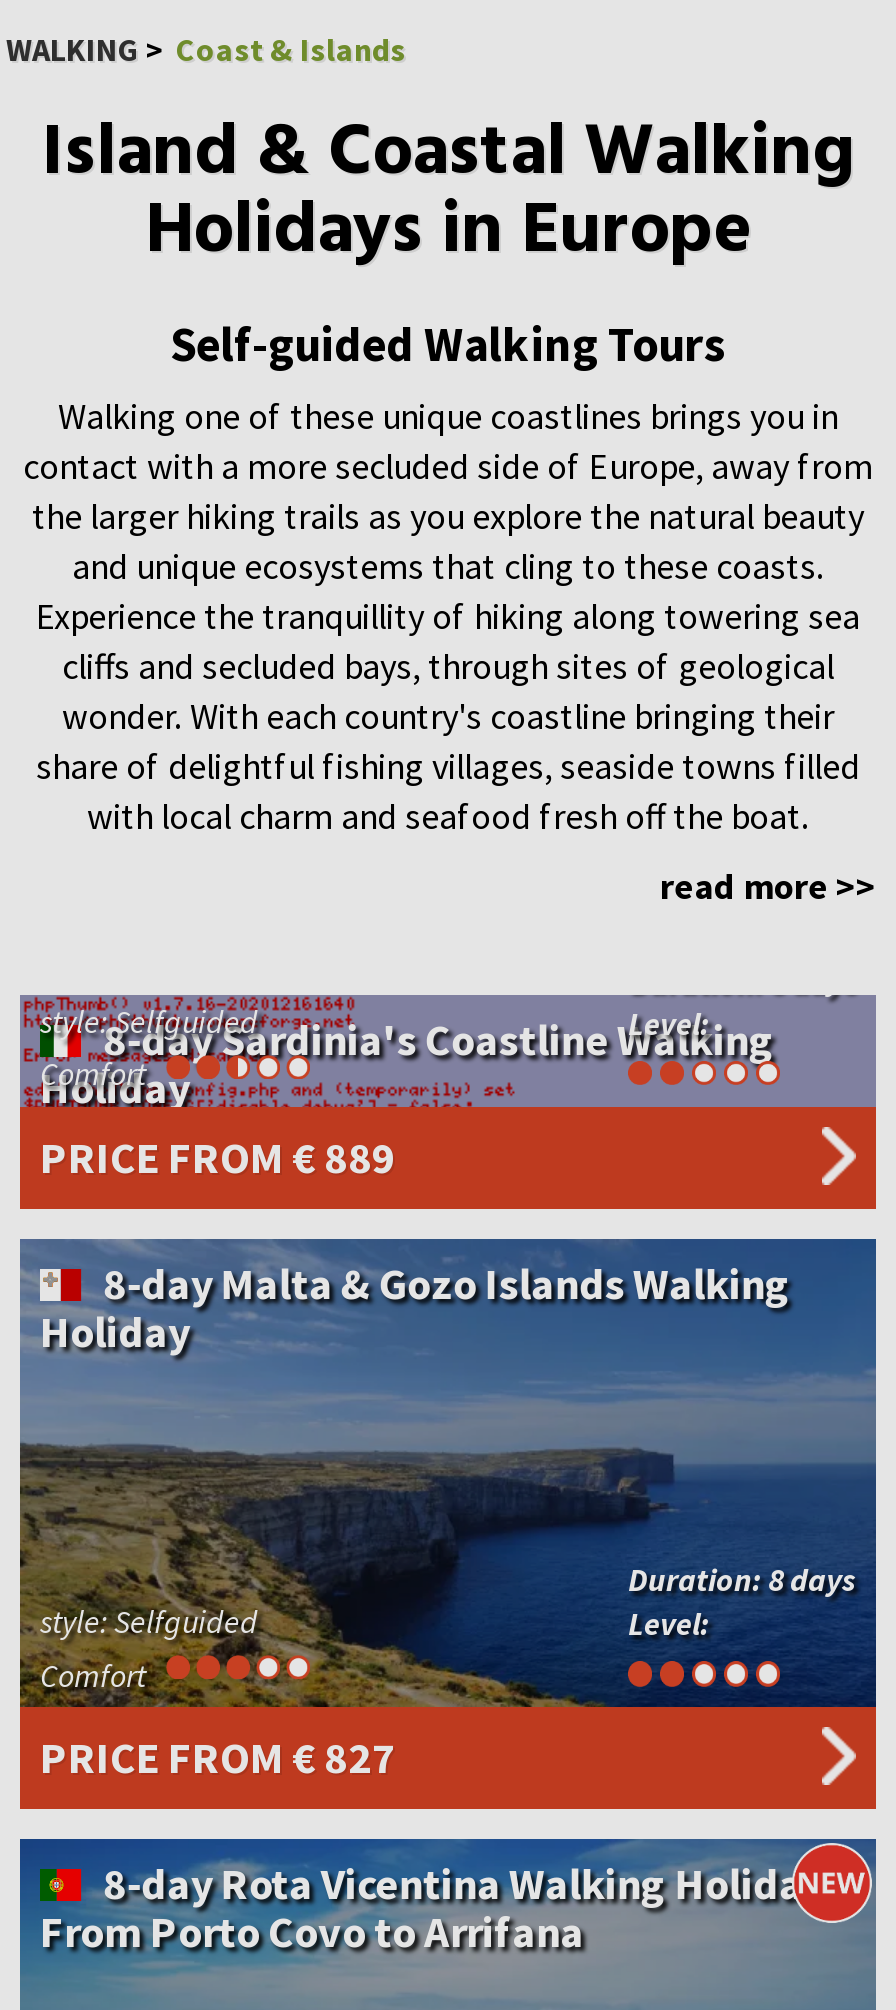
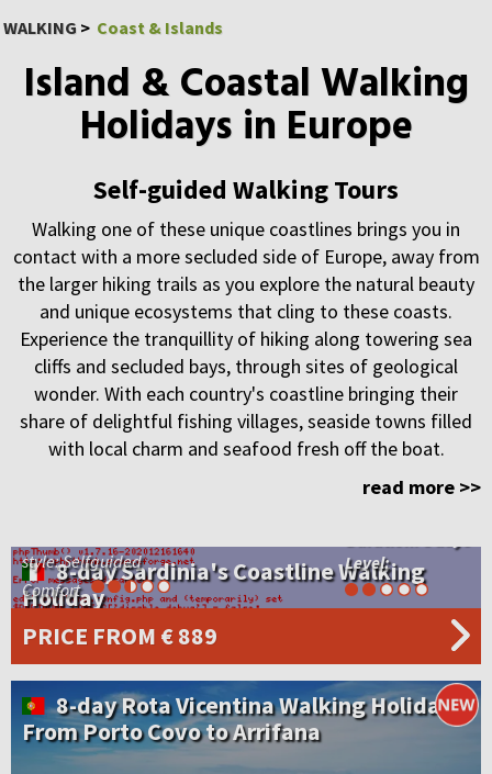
- [image]
- 8-day Malta & Gozo Islands Walking
- Holiday

- Duration: 8 days
- Level:
- style: Selfguided
- Comfort
- PRICE FROM € 827
